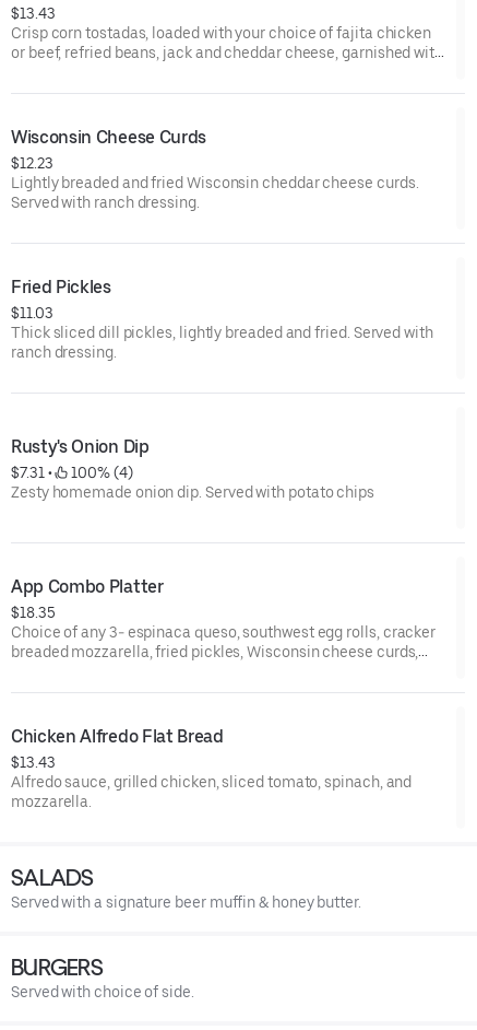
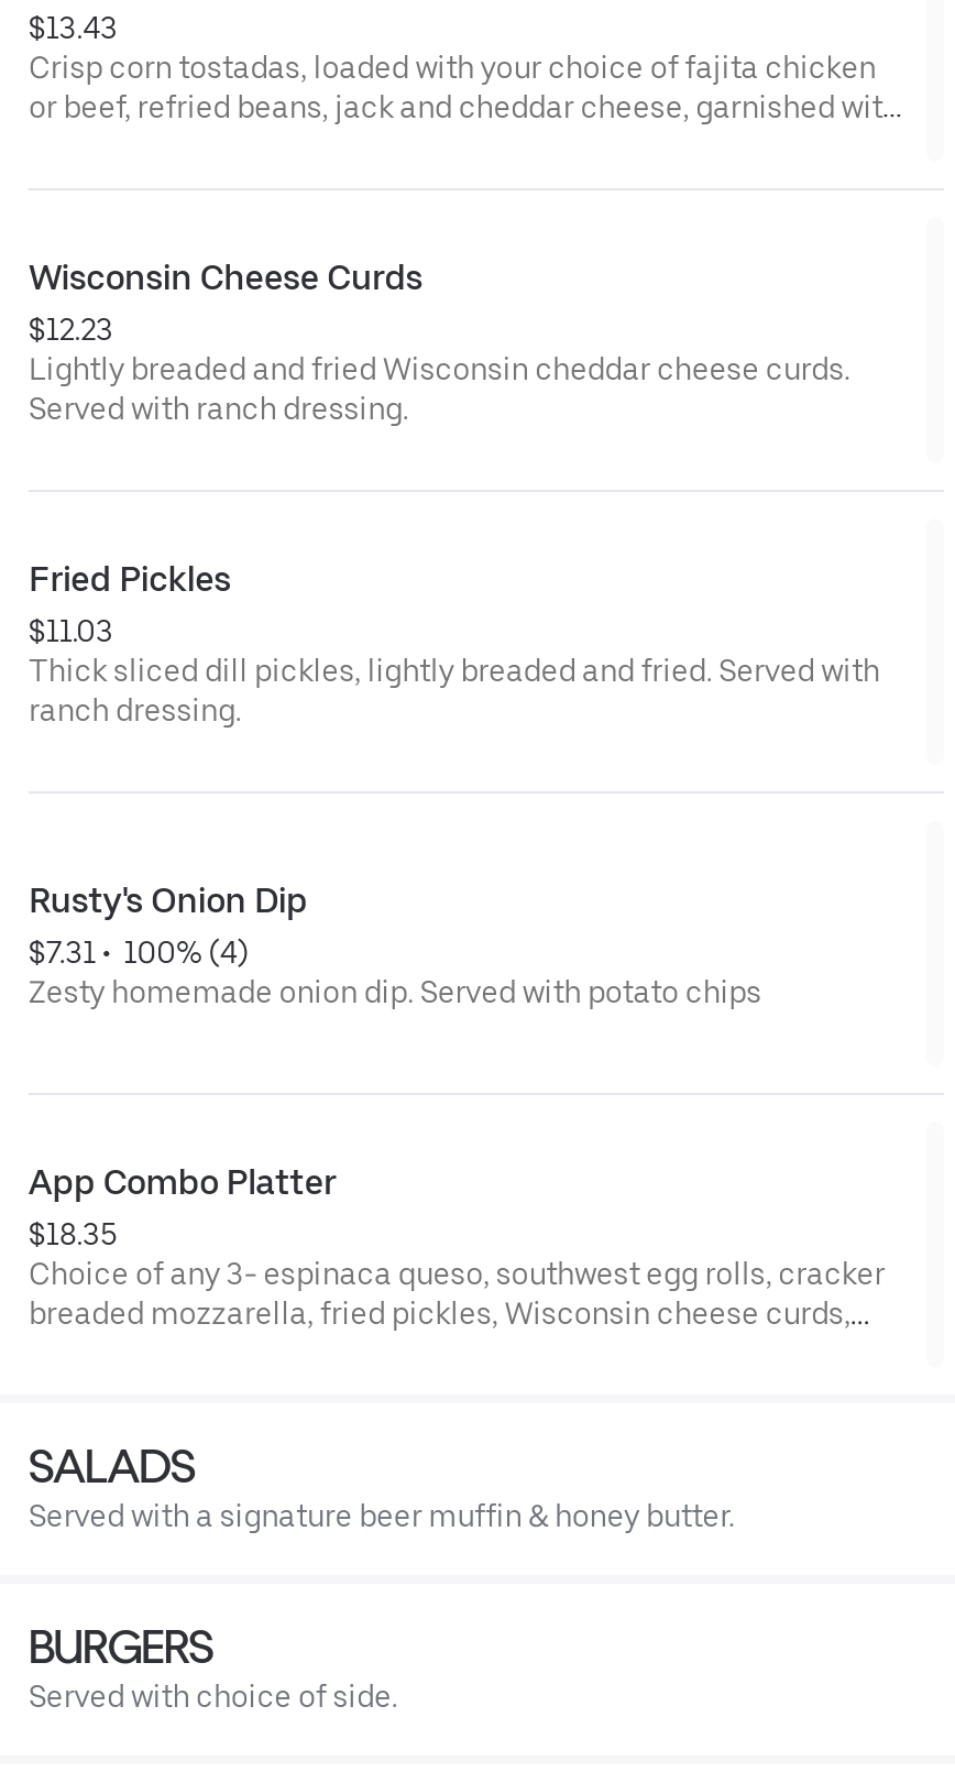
- Chicken Alfredo Flat Bread
- $13.43
- Alfredo sauce, grilled chicken, sliced tomato, spinach, and
- mozzarella.
